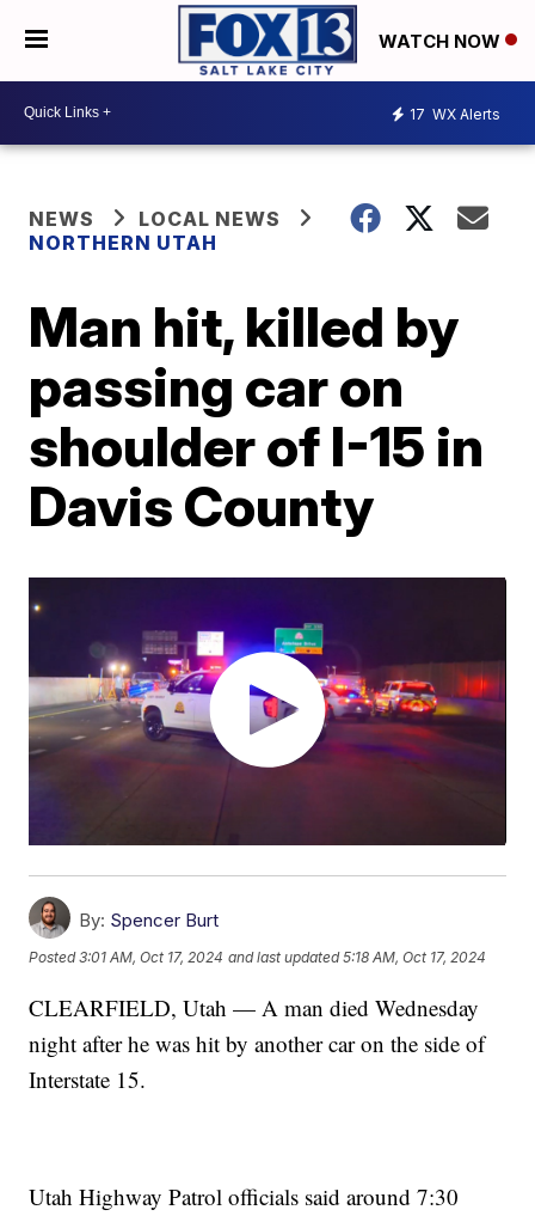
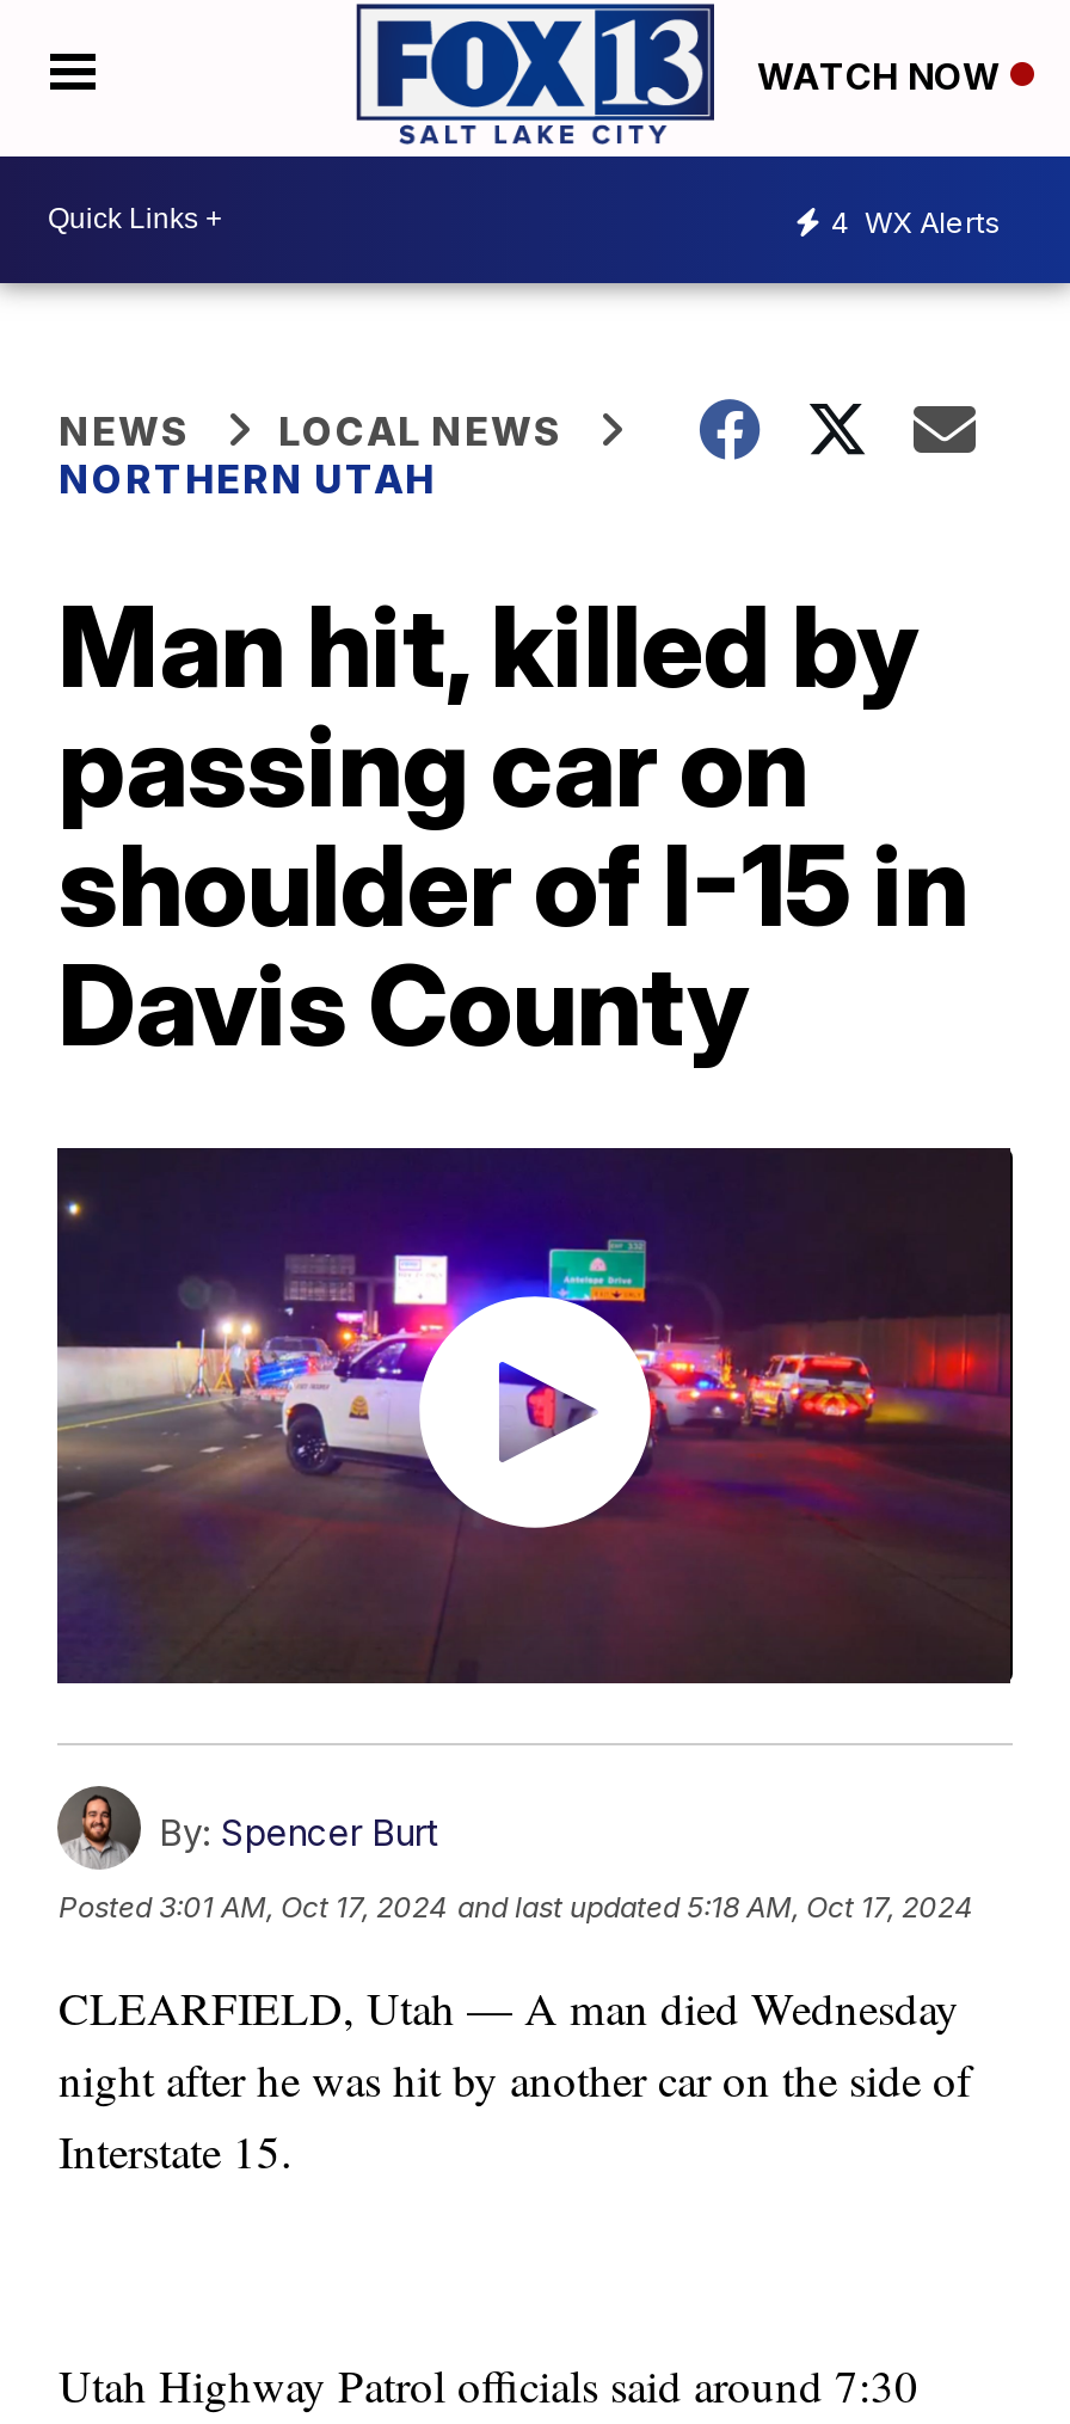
- 17 WX Alerts
+ 4 WX Alerts
